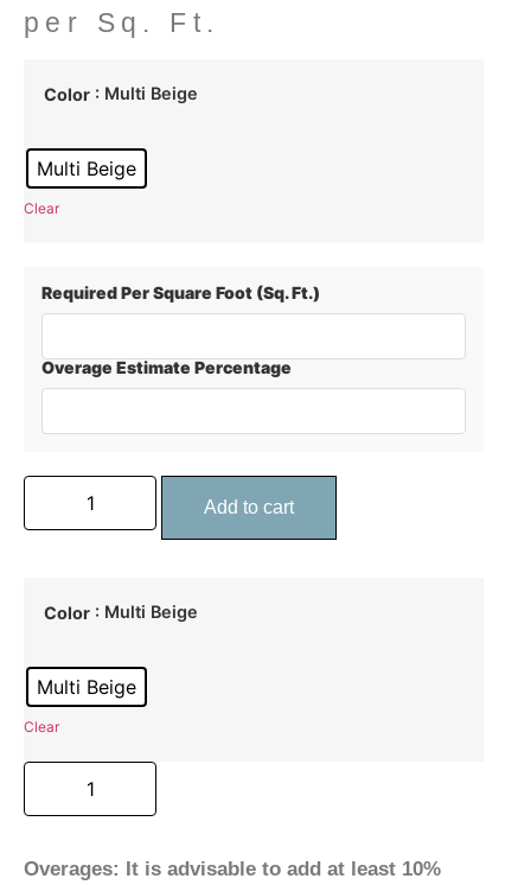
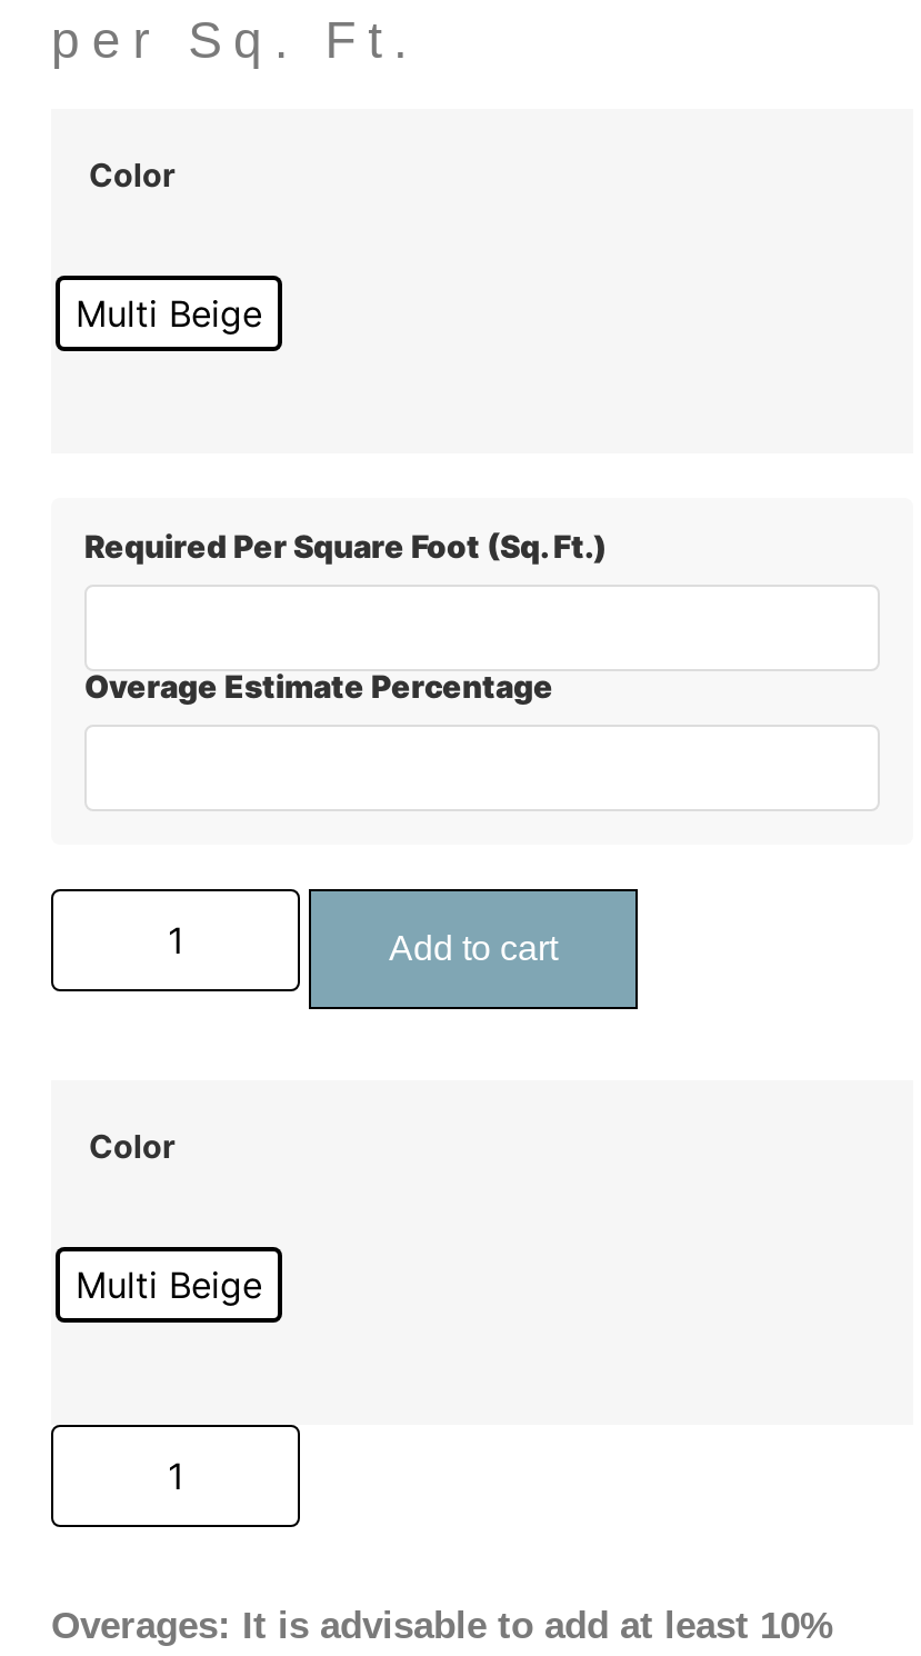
- Color : Multi Beige
+ Color

- Clear

- Color : Multi Beige
+ Color

- Clear
